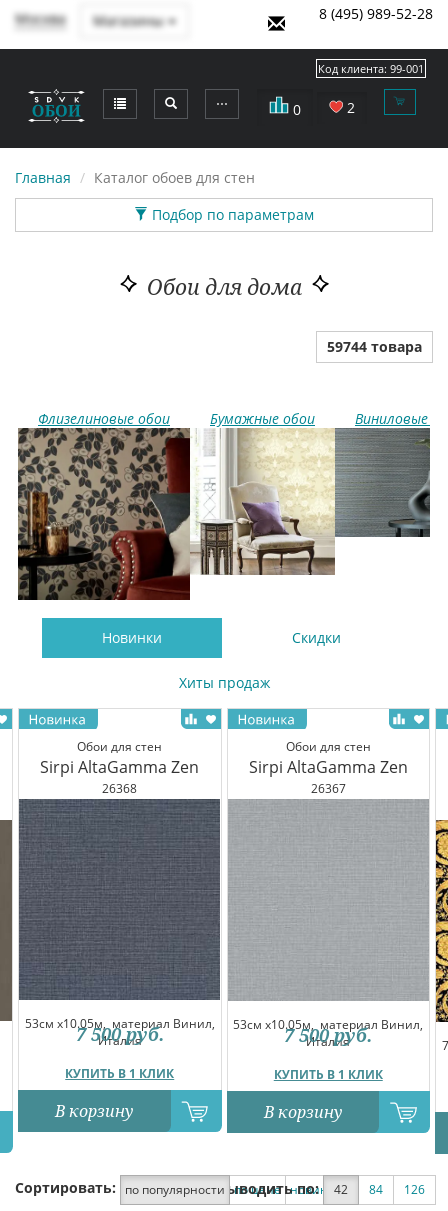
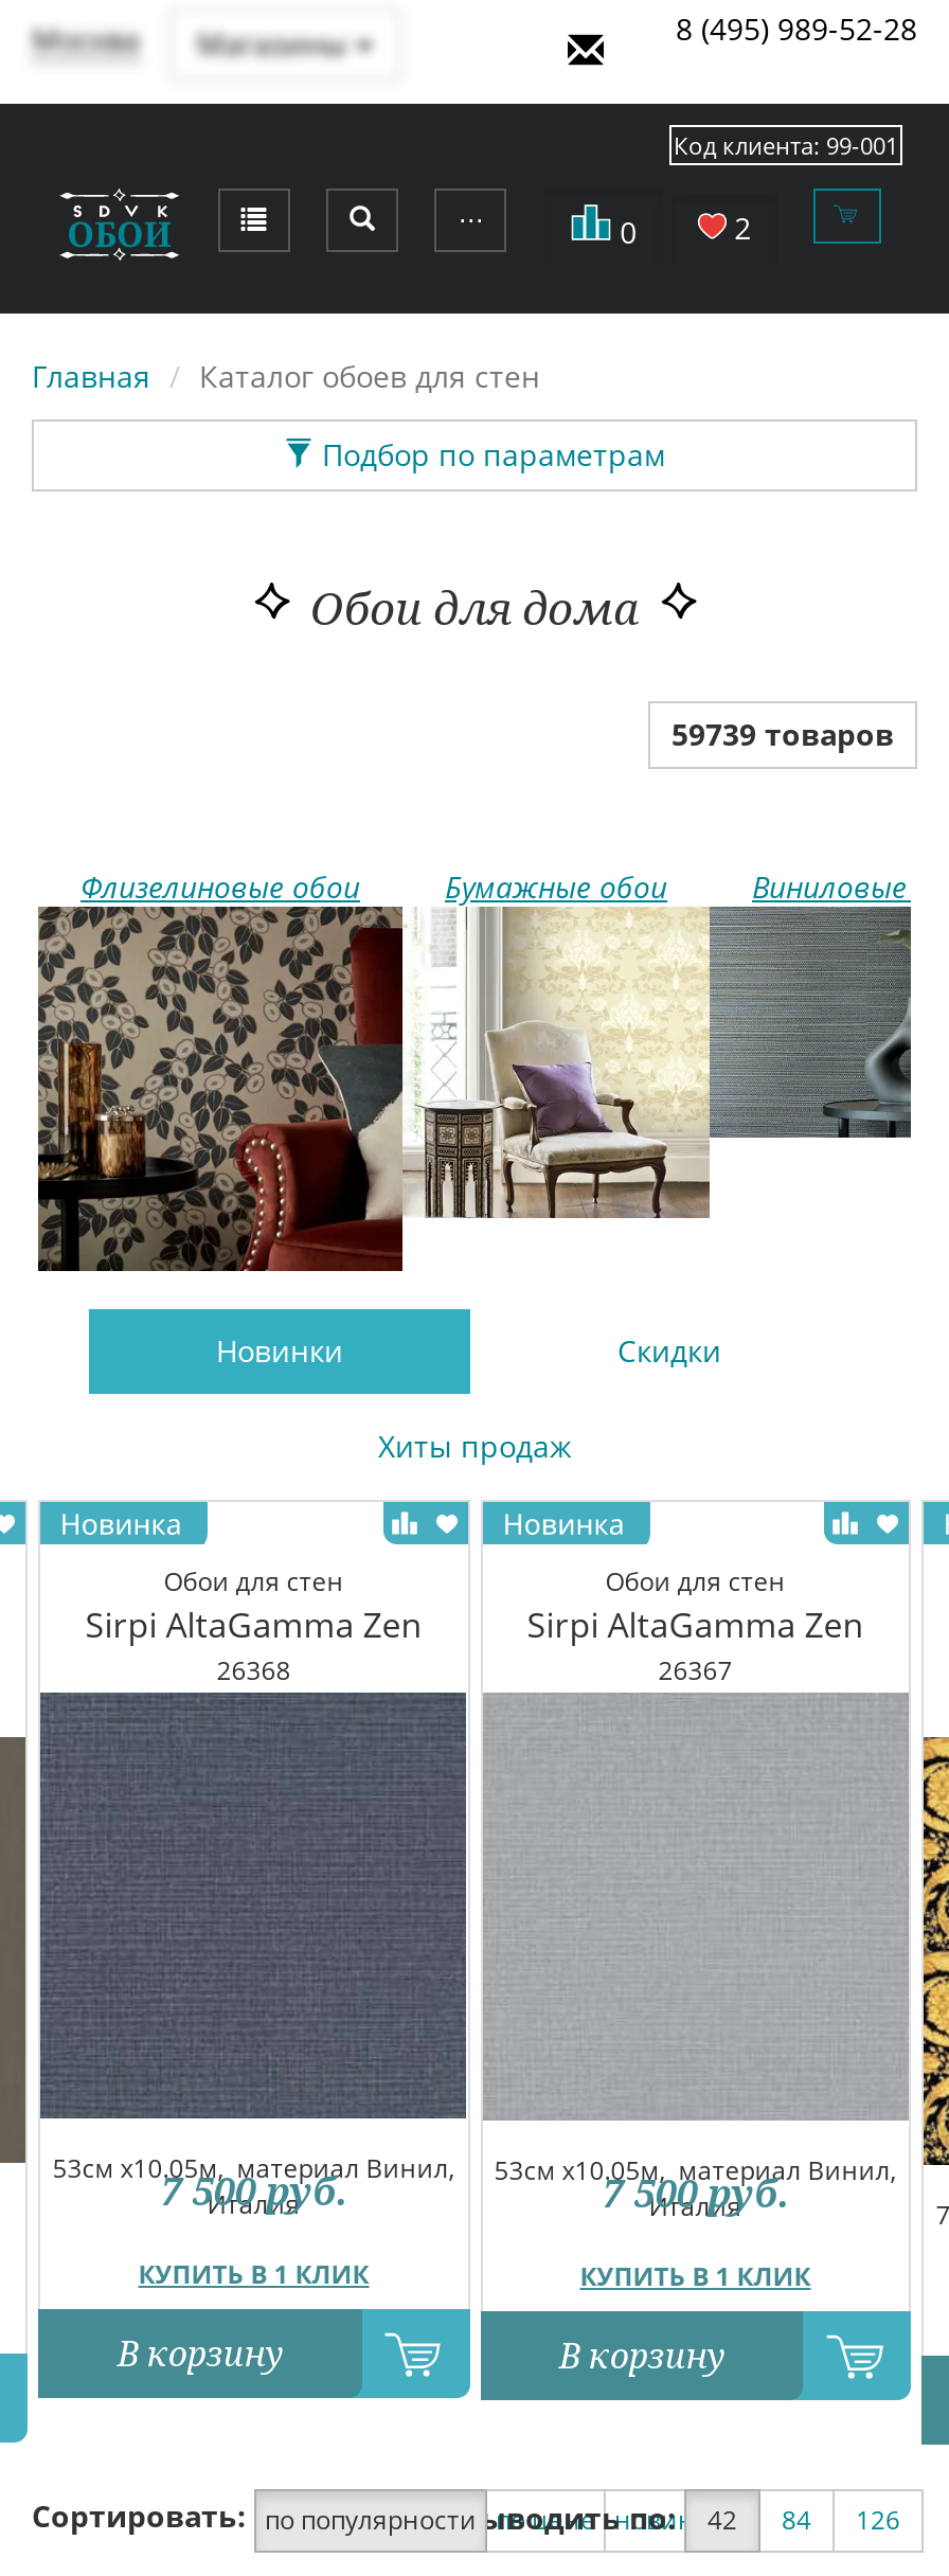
- 59744 товара
+ 59739 товаров
